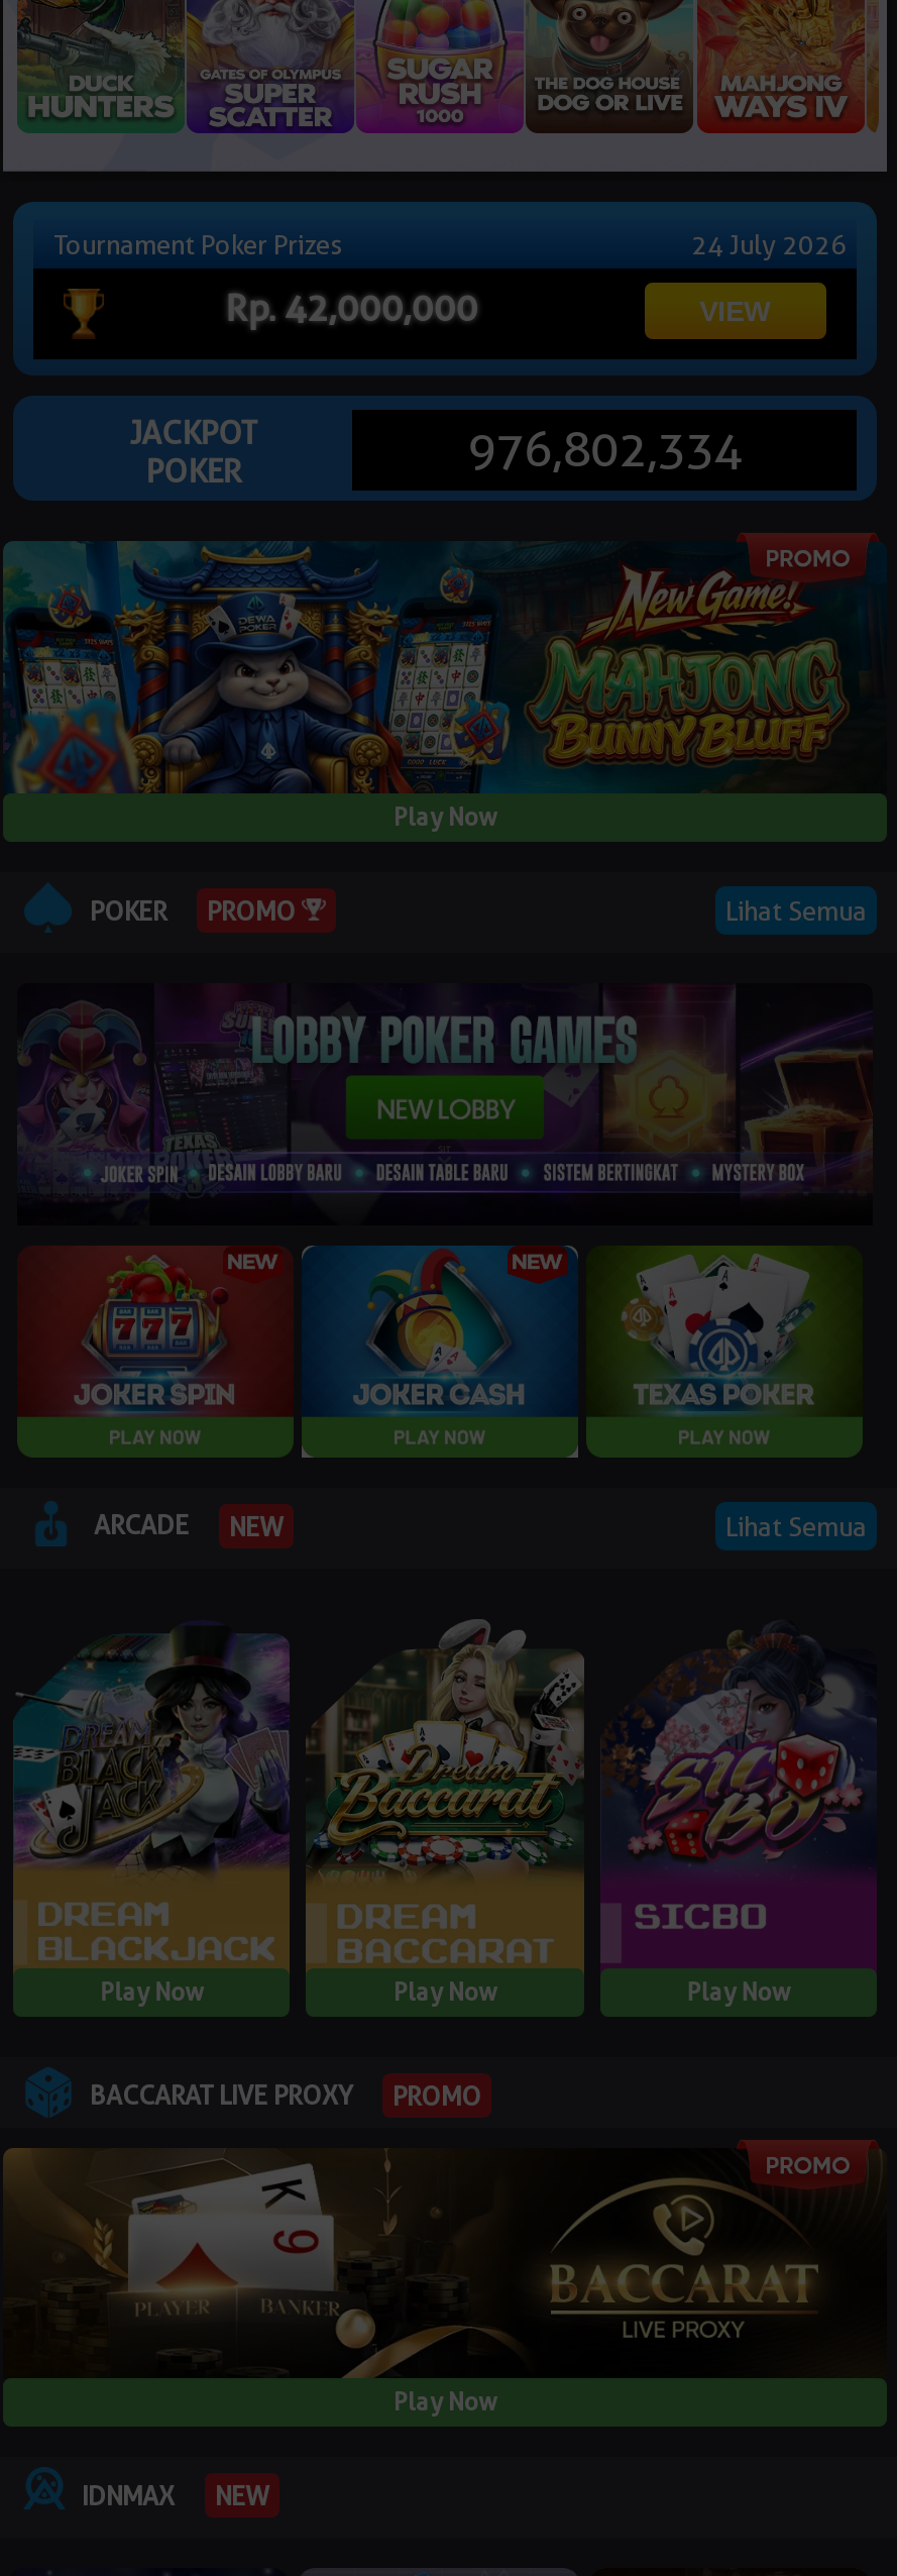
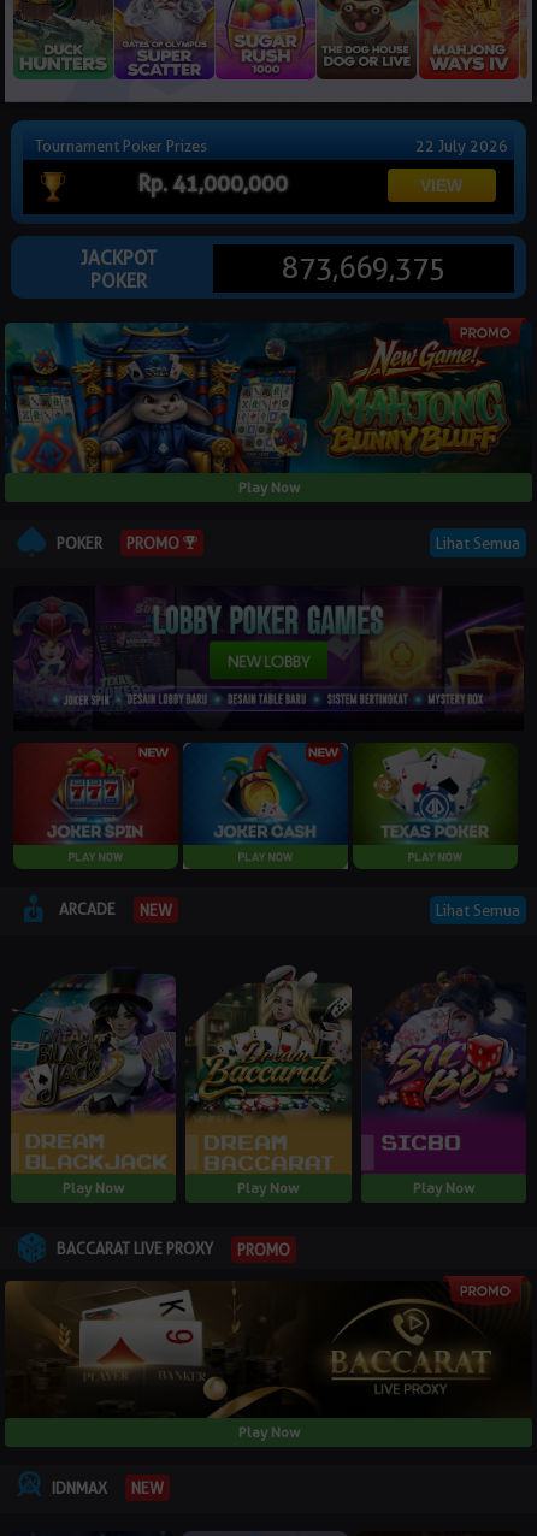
- 24 July 2026
+ 22 July 2026

- Rp. 42,000,000
+ Rp. 41,000,000

- 976,802,334
+ 873,669,375
